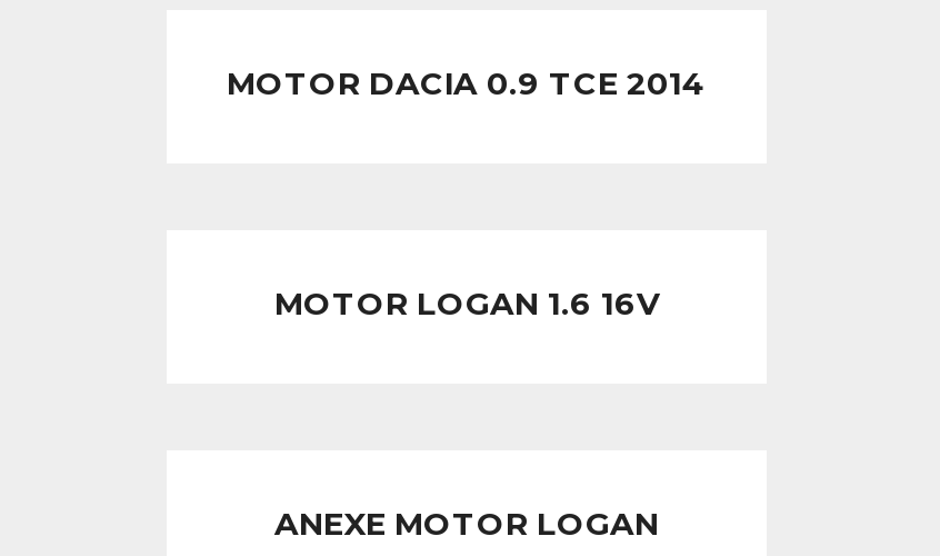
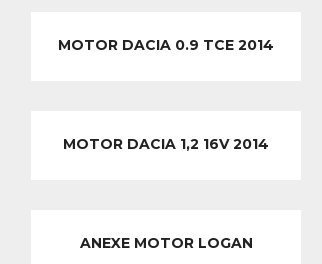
- MOTOR LOGAN 1.6 16V
+ MOTOR DACIA 1,2 16V 2014
